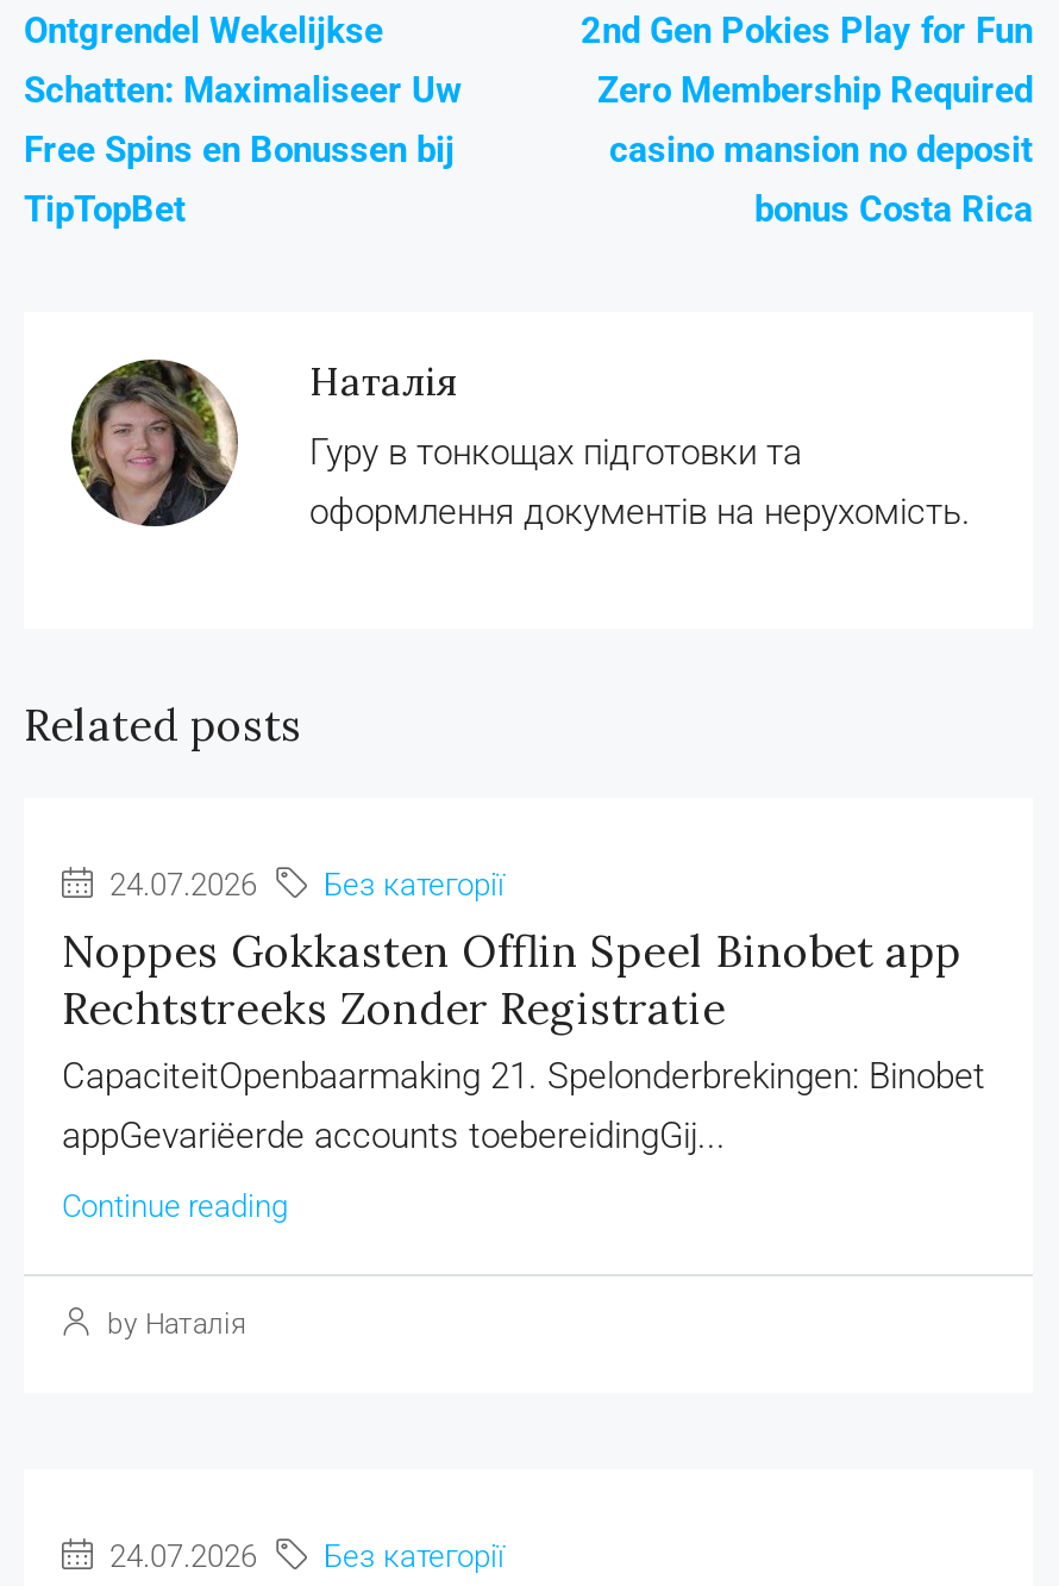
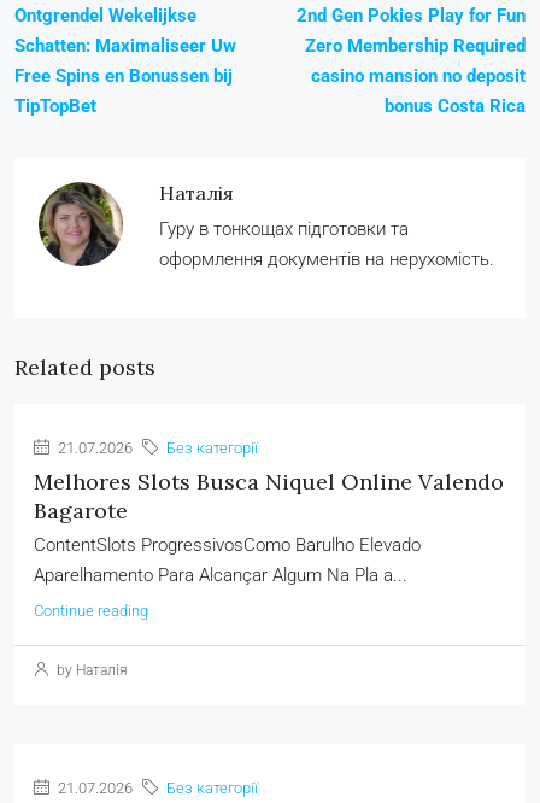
- 24.07.2026 Без категорії
+ 21.07.2026 Без категорії

- Noppes Gokkasten Offlin Speel Binobet app
- Rechtstreeks Zonder Registratie
- CapaciteitOpenbaarmaking 21. Spelonderbrekingen: Binobet
- appGevariëerde accounts toebereidingGij...
+ Melhores Slots Busca Niquel Online Valendo
+ Bagarote
+ ContentSlots ProgressivosComo Barulho Elevado
+ Aparelhamento Para Alcançar Algum Na Pla a...

- 24.07.2026 Без категорії
+ 21.07.2026 Без категорії
